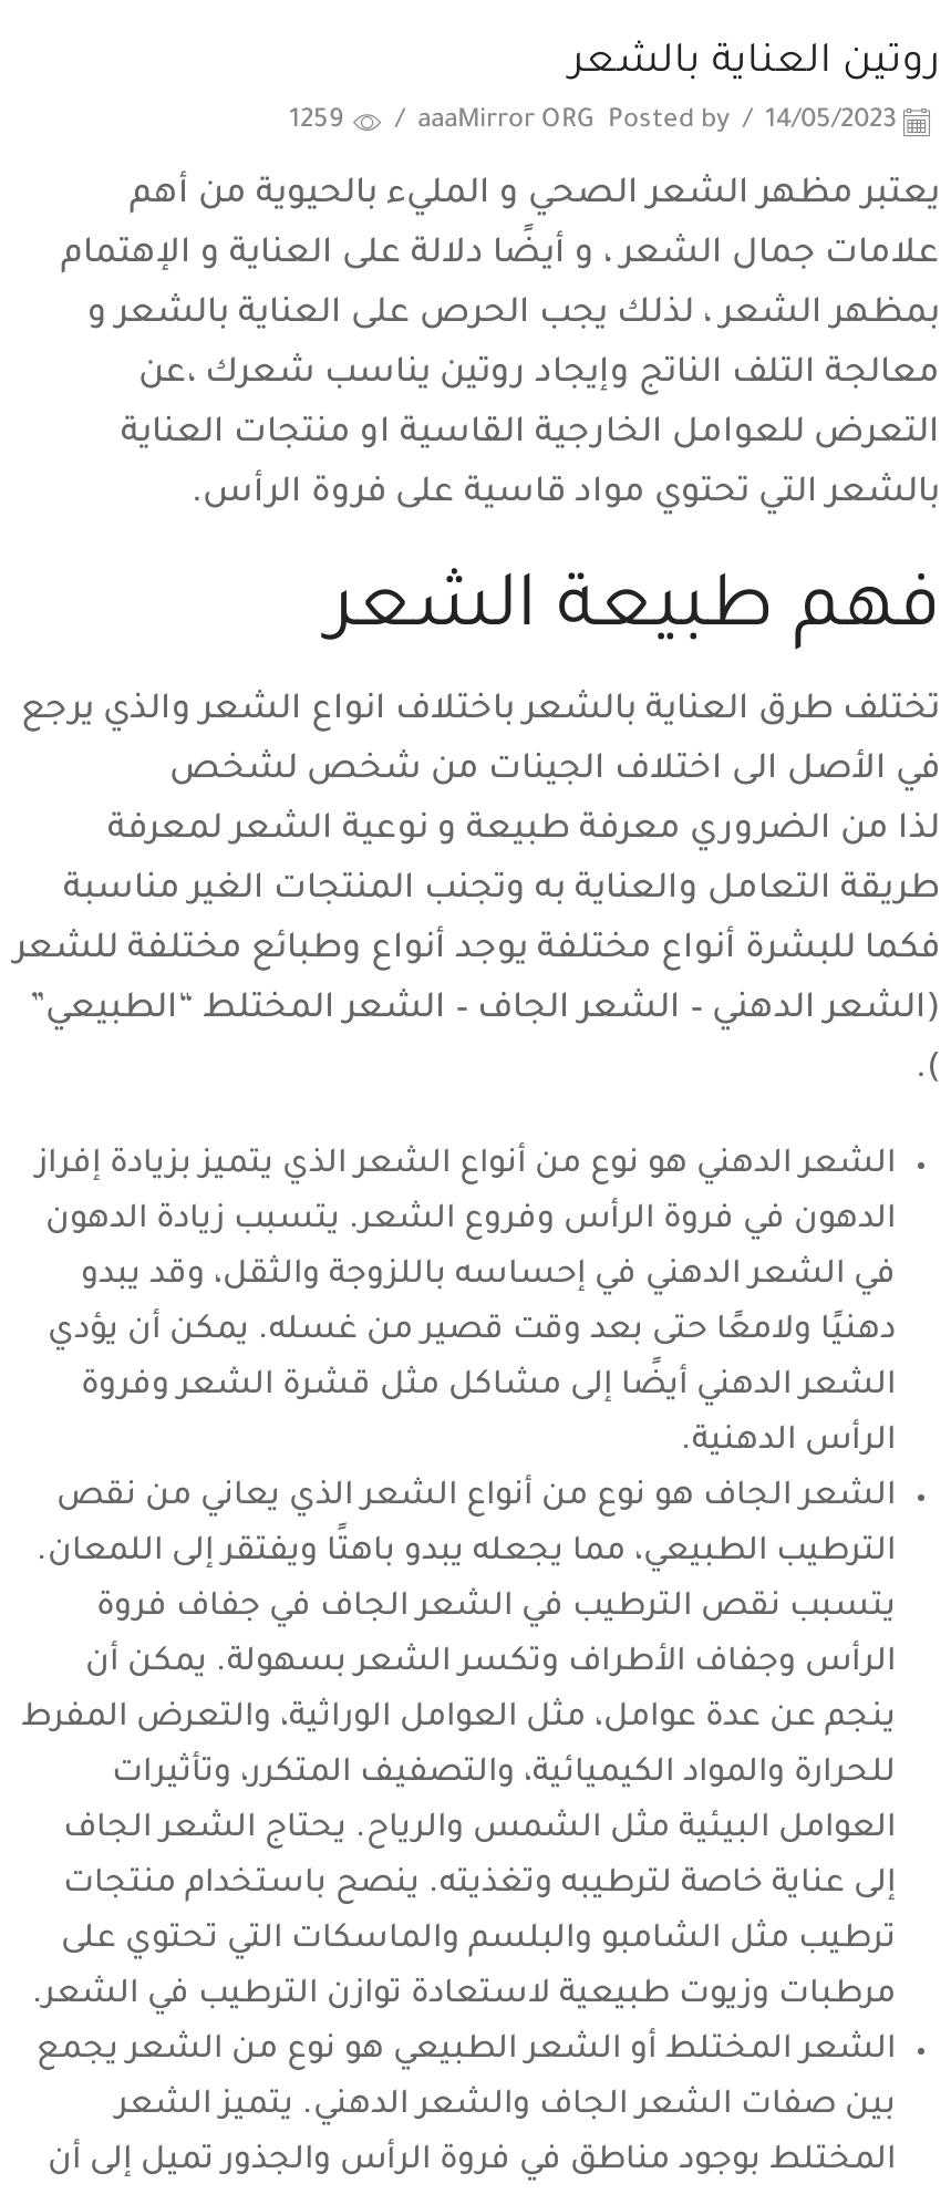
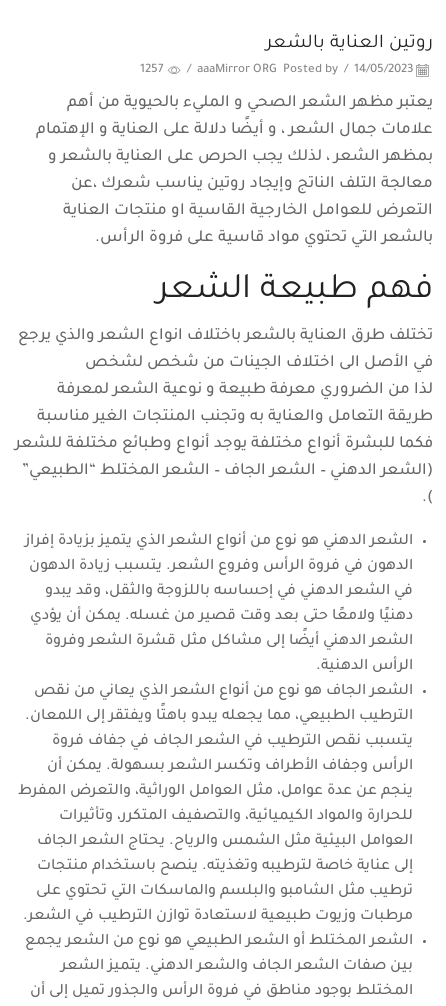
- 1259
+ 1257
